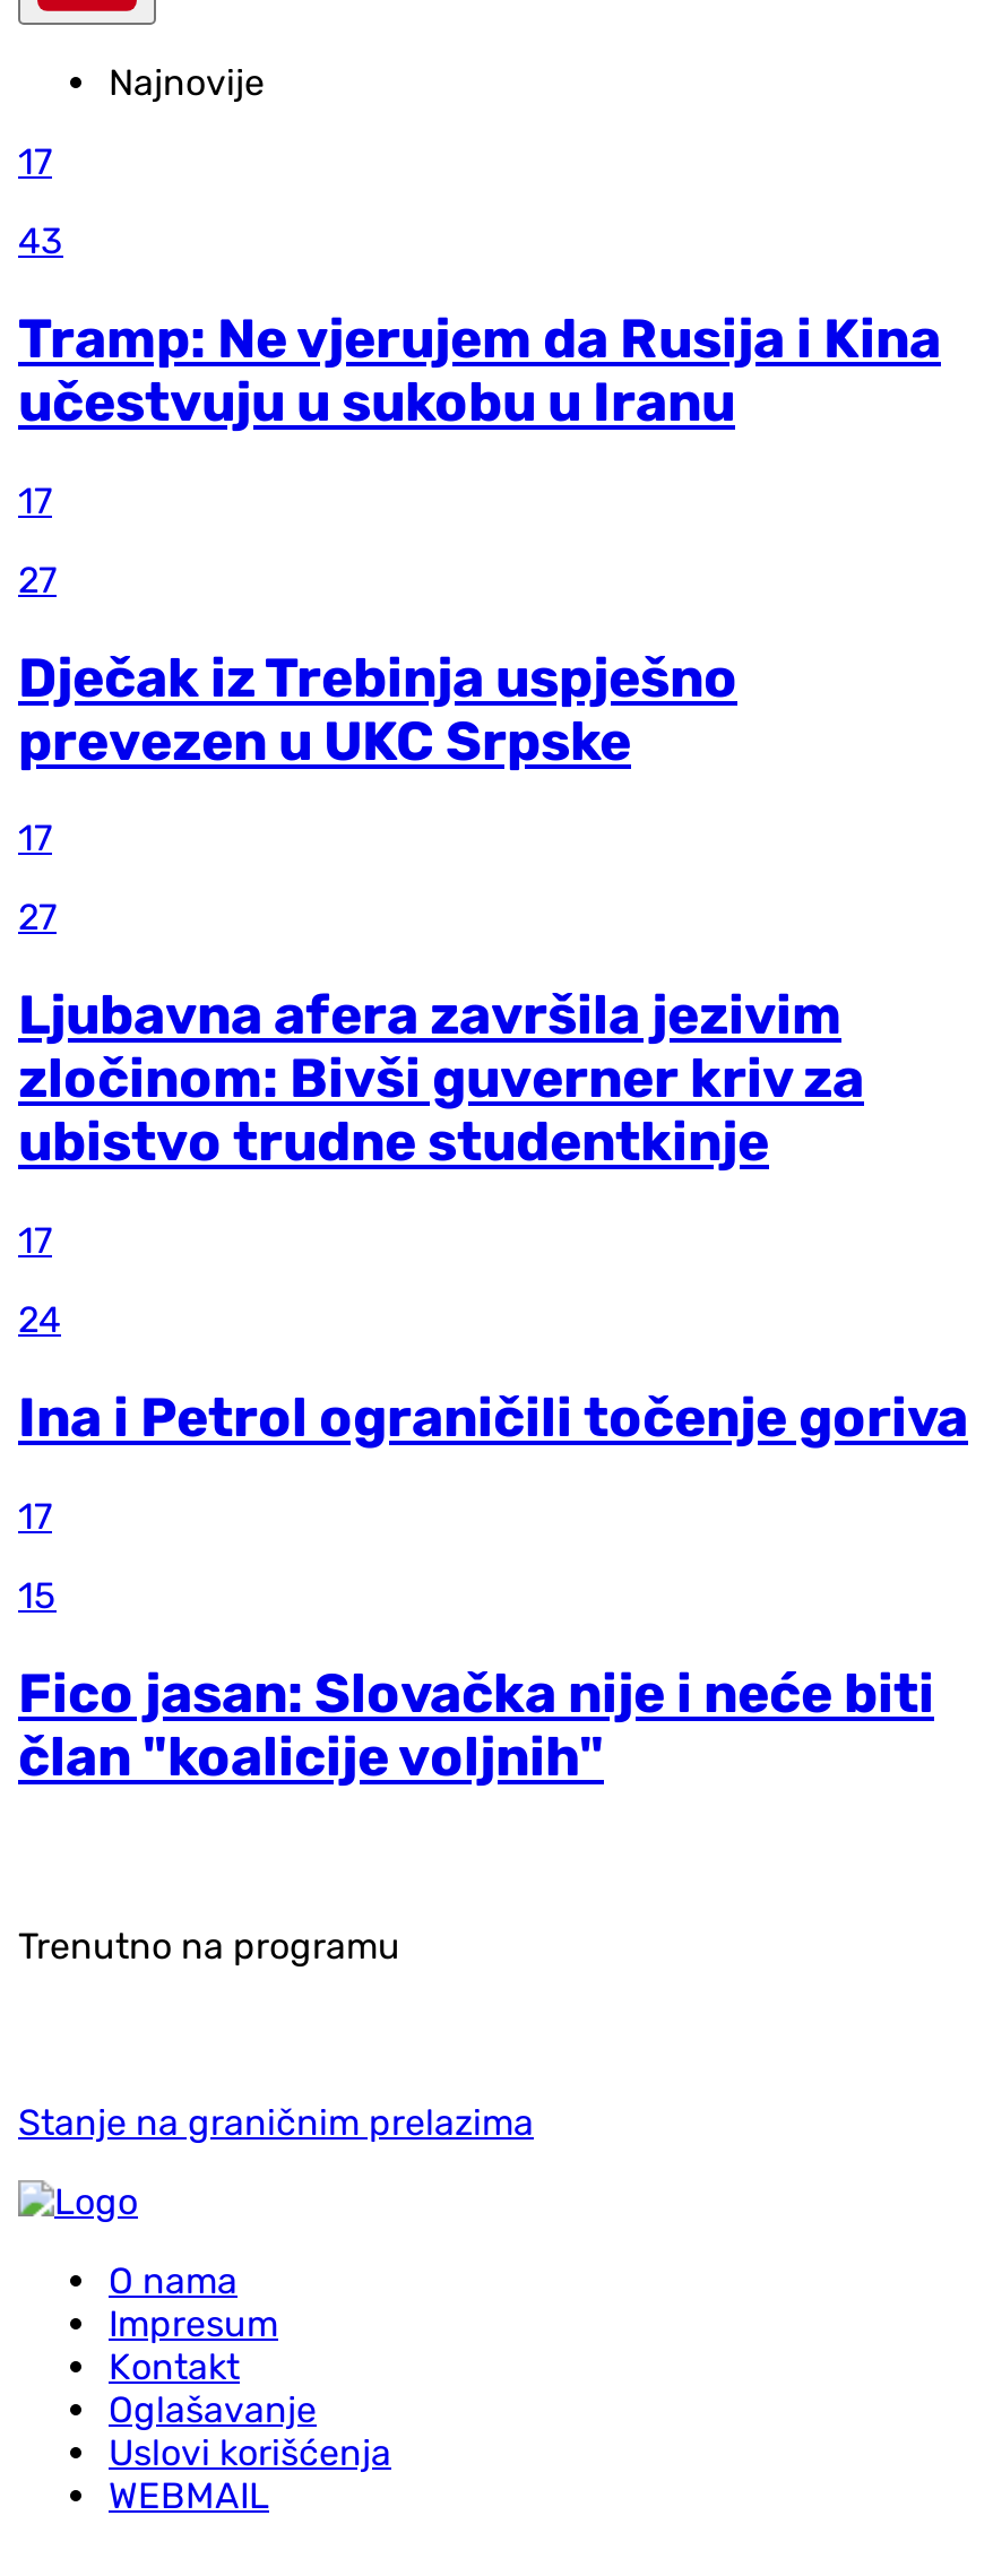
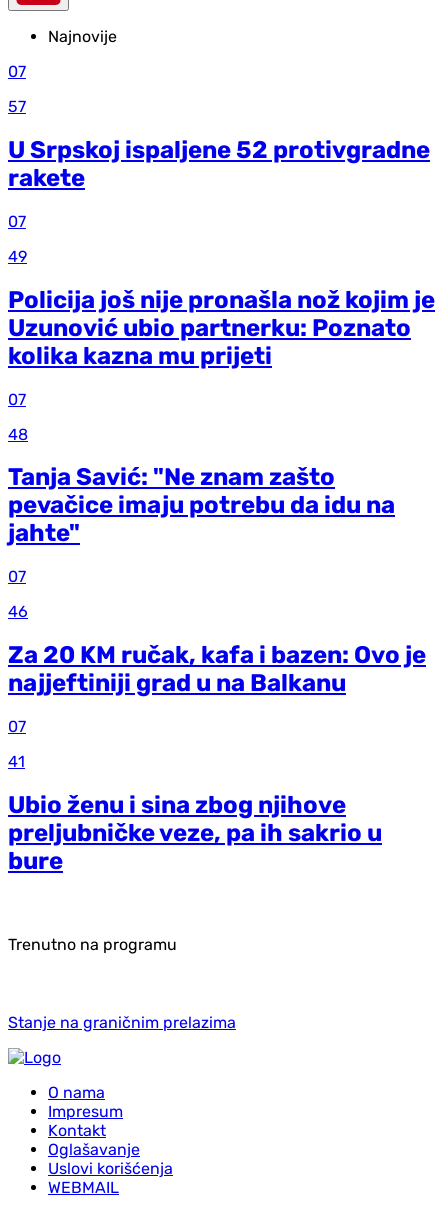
- 17
+ 07

- 43
+ 57

- Tramp: Ne vjerujem da Rusija i Kina
- učestvuju u sukobu u Iranu
+ U Srpskoj ispaljene 52 protivgradne
+ rakete

- 17
+ 07

- 27
+ 49

- Dječak iz Trebinja uspješno
- prevezen u UKC Srpske
+ Policija još nije pronašla nož kojim je
+ Uzunović ubio partnerku: Poznato
+ kolika kazna mu prijeti

- 17
+ 07

- 27
+ 48

- Ljubavna afera završila jezivim
- zločinom: Bivši guverner kriv za
- ubistvo trudne studentkinje
+ Tanja Savić: "Ne znam zašto
+ pevačice imaju potrebu da idu na
+ jahte"

- 17
+ 07

- 24
+ 46

- Ina i Petrol ograničili točenje goriva
+ Za 20 KM ručak, kafa i bazen: Ovo je
+ najjeftiniji grad u na Balkanu

- 17
+ 07

- 15
+ 41

- Fico jasan: Slovačka nije i neće biti
- član "koalicije voljnih"
+ Ubio ženu i sina zbog njihove
+ preljubničke veze, pa ih sakrio u
+ bure
